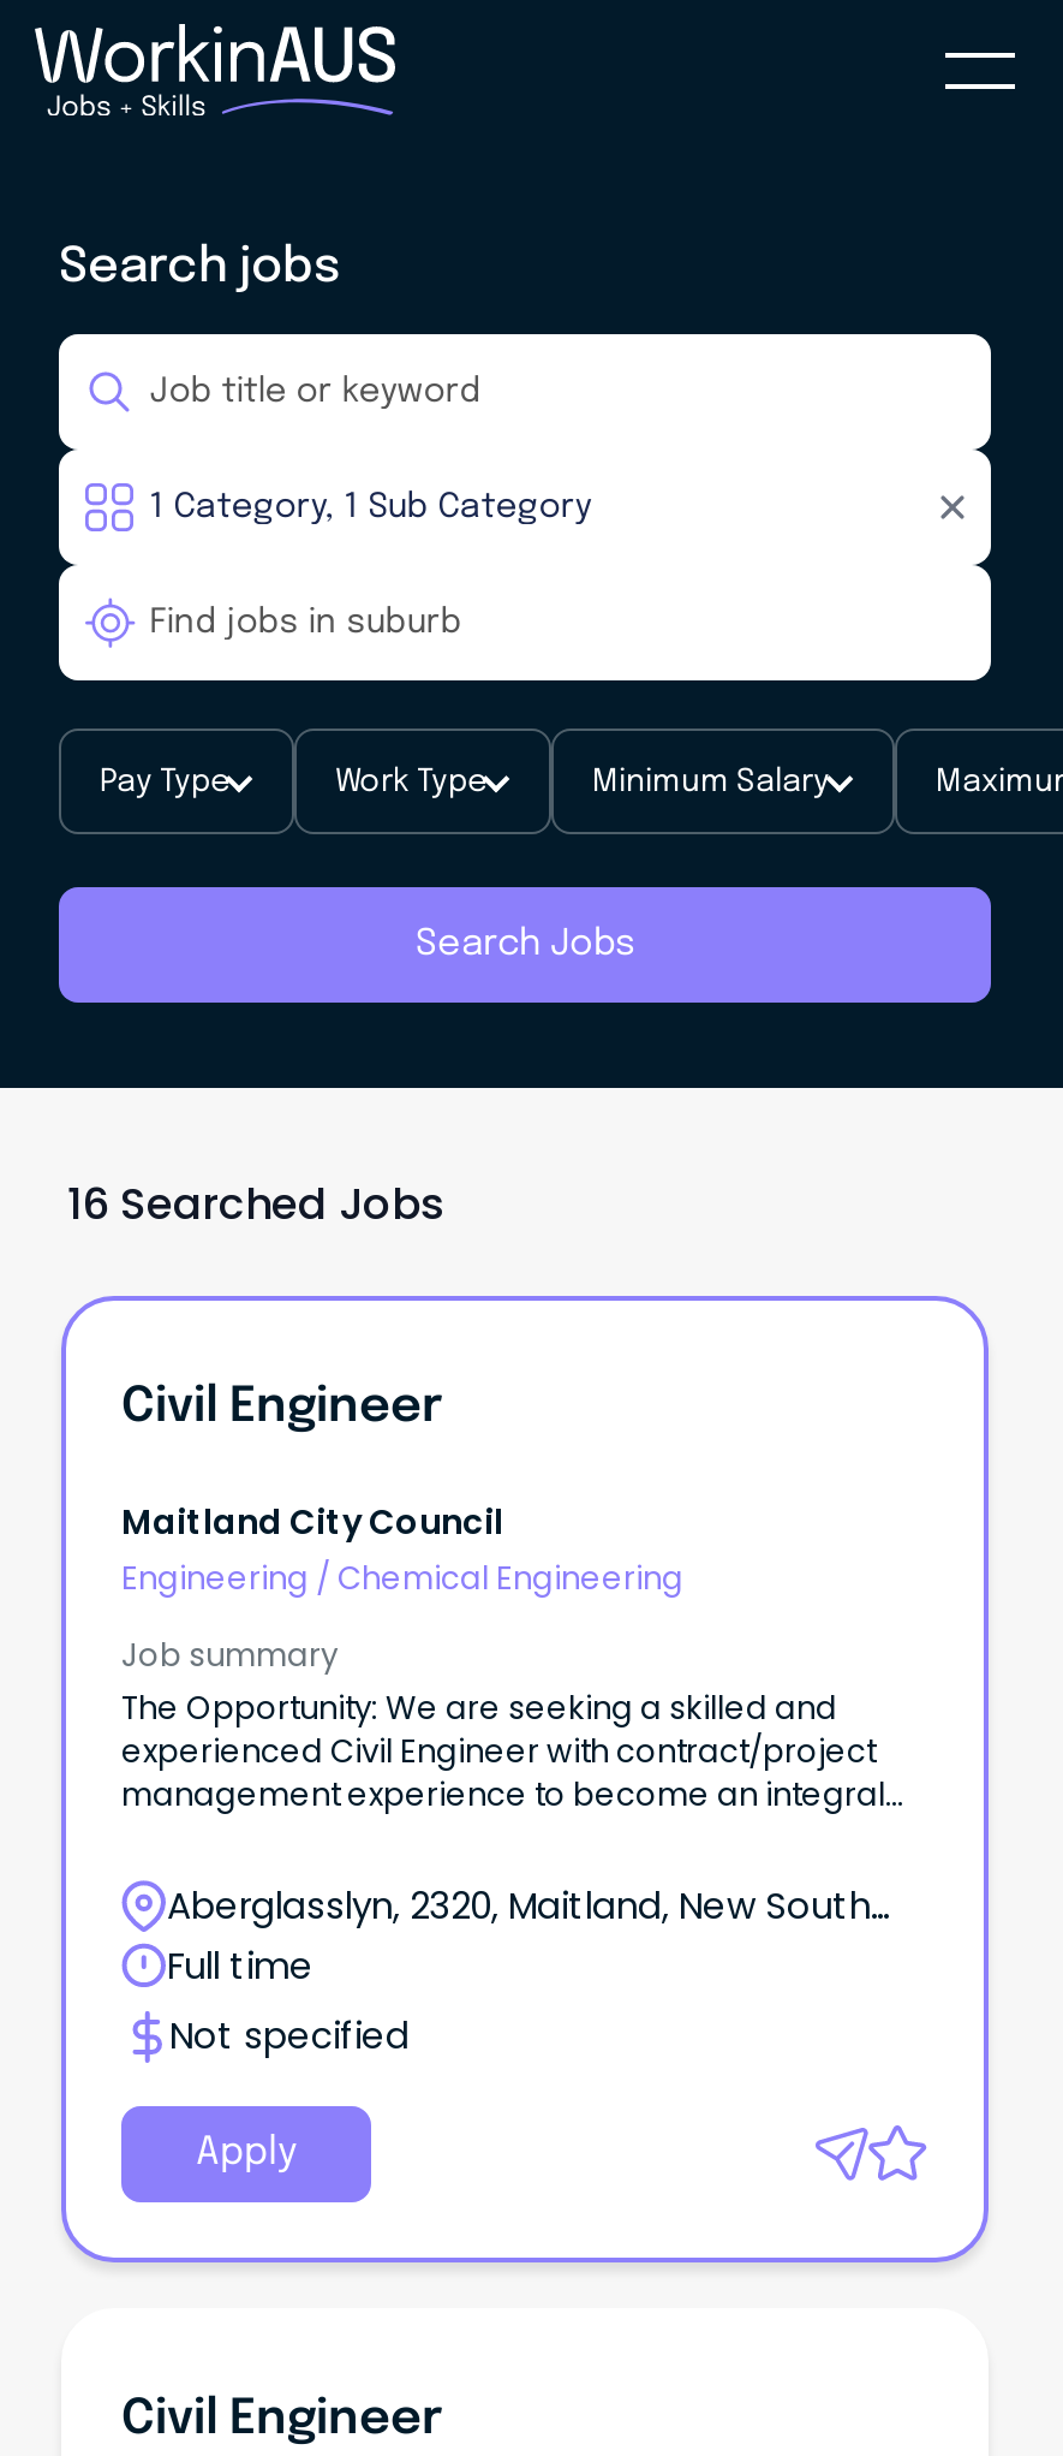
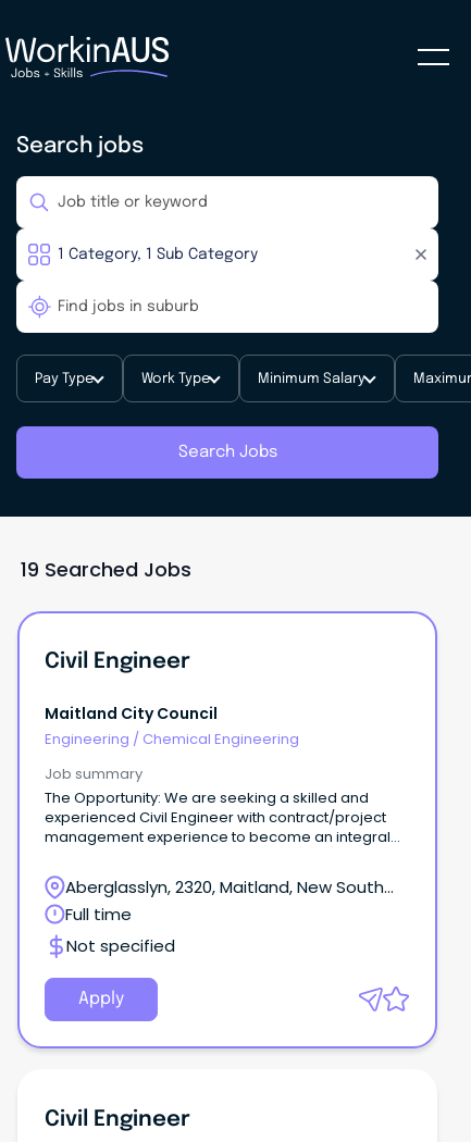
- 16 Searched Jobs
+ 19 Searched Jobs
